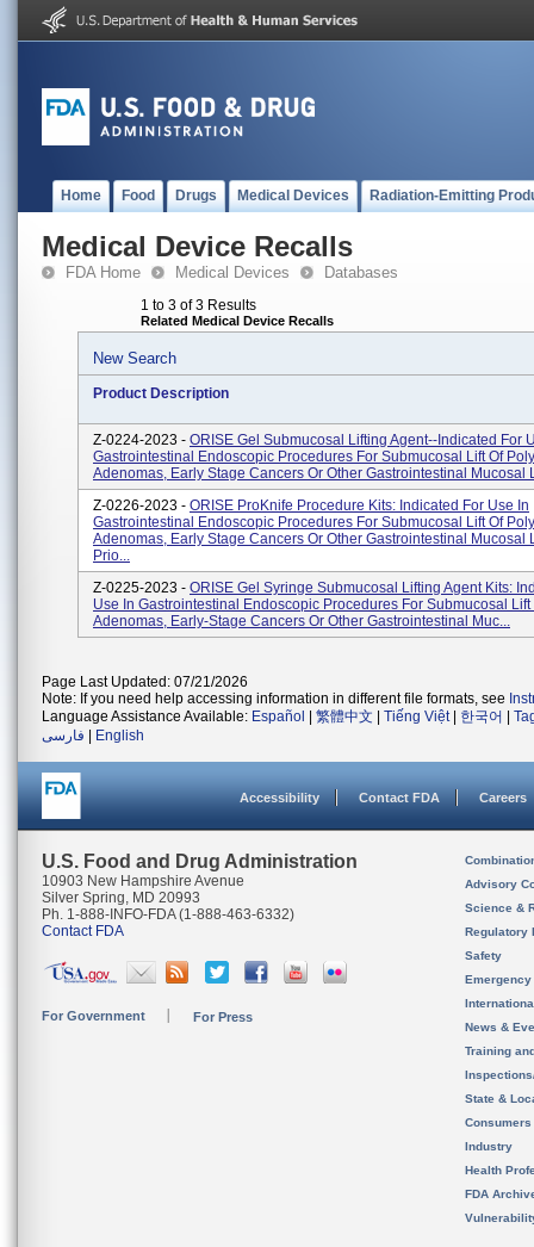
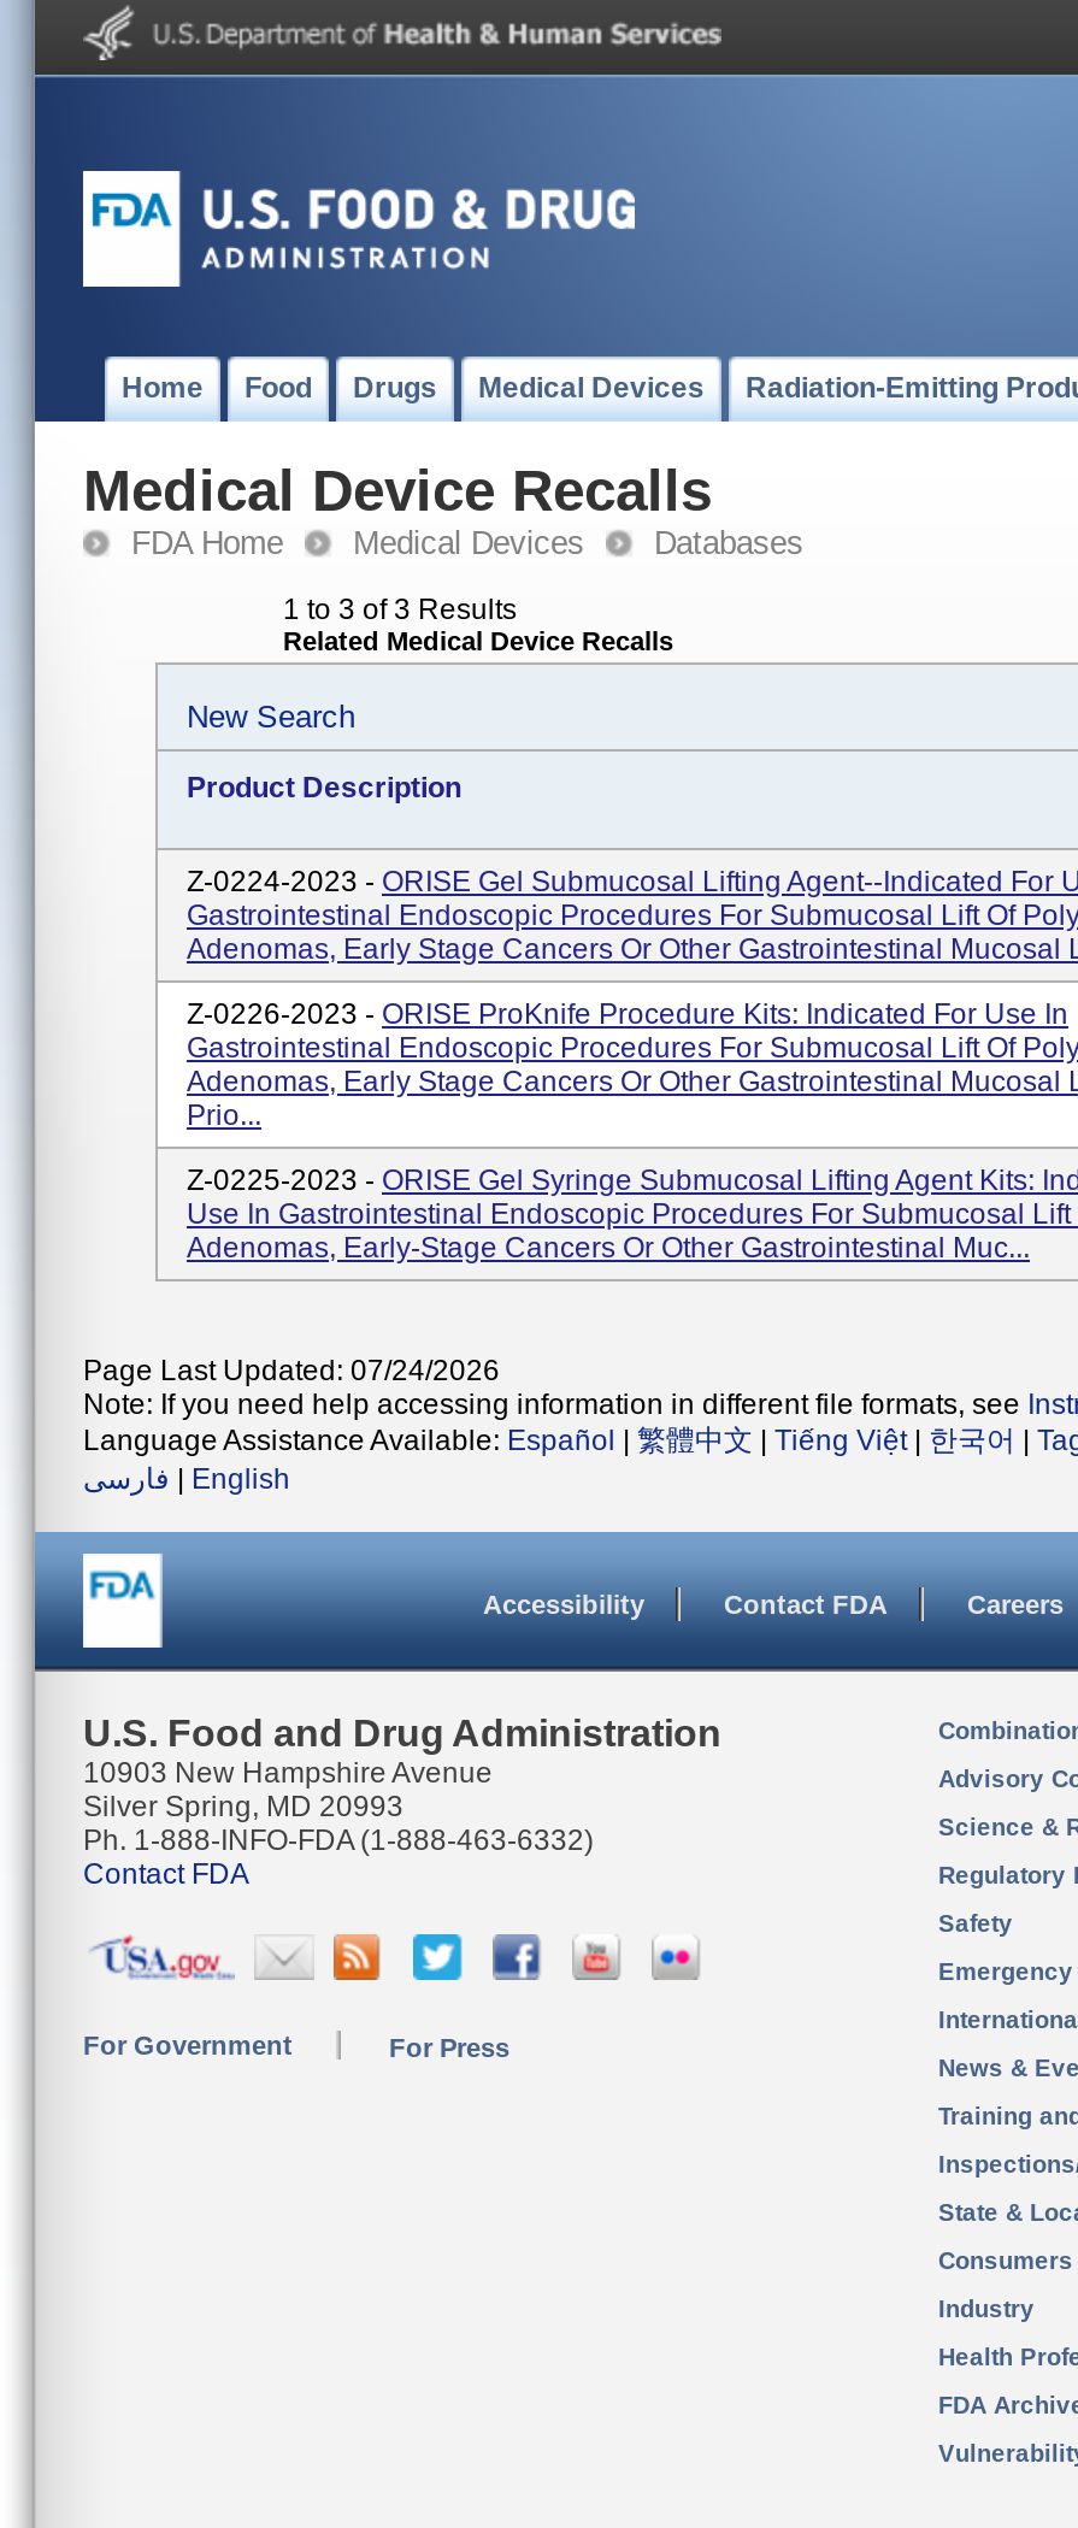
- Page Last Updated: 07/21/2026
+ Page Last Updated: 07/24/2026
